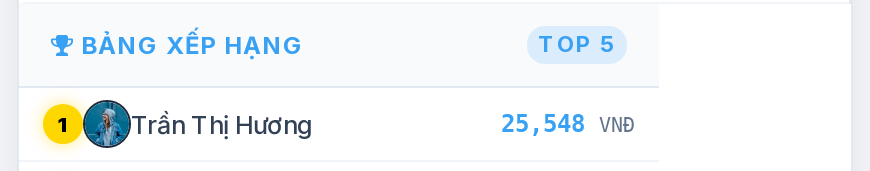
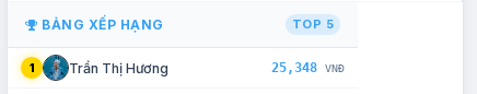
- 25,548 VNĐ
+ 25,348 VNĐ
